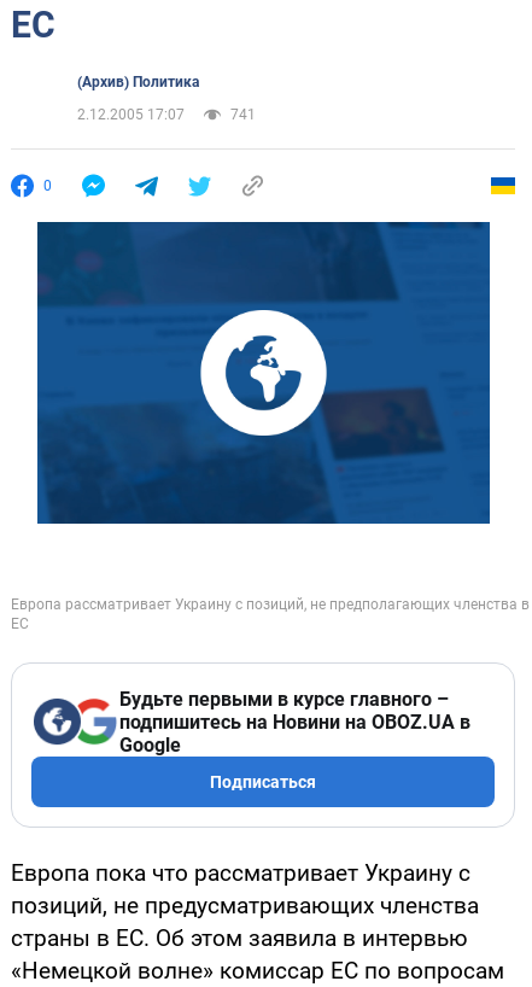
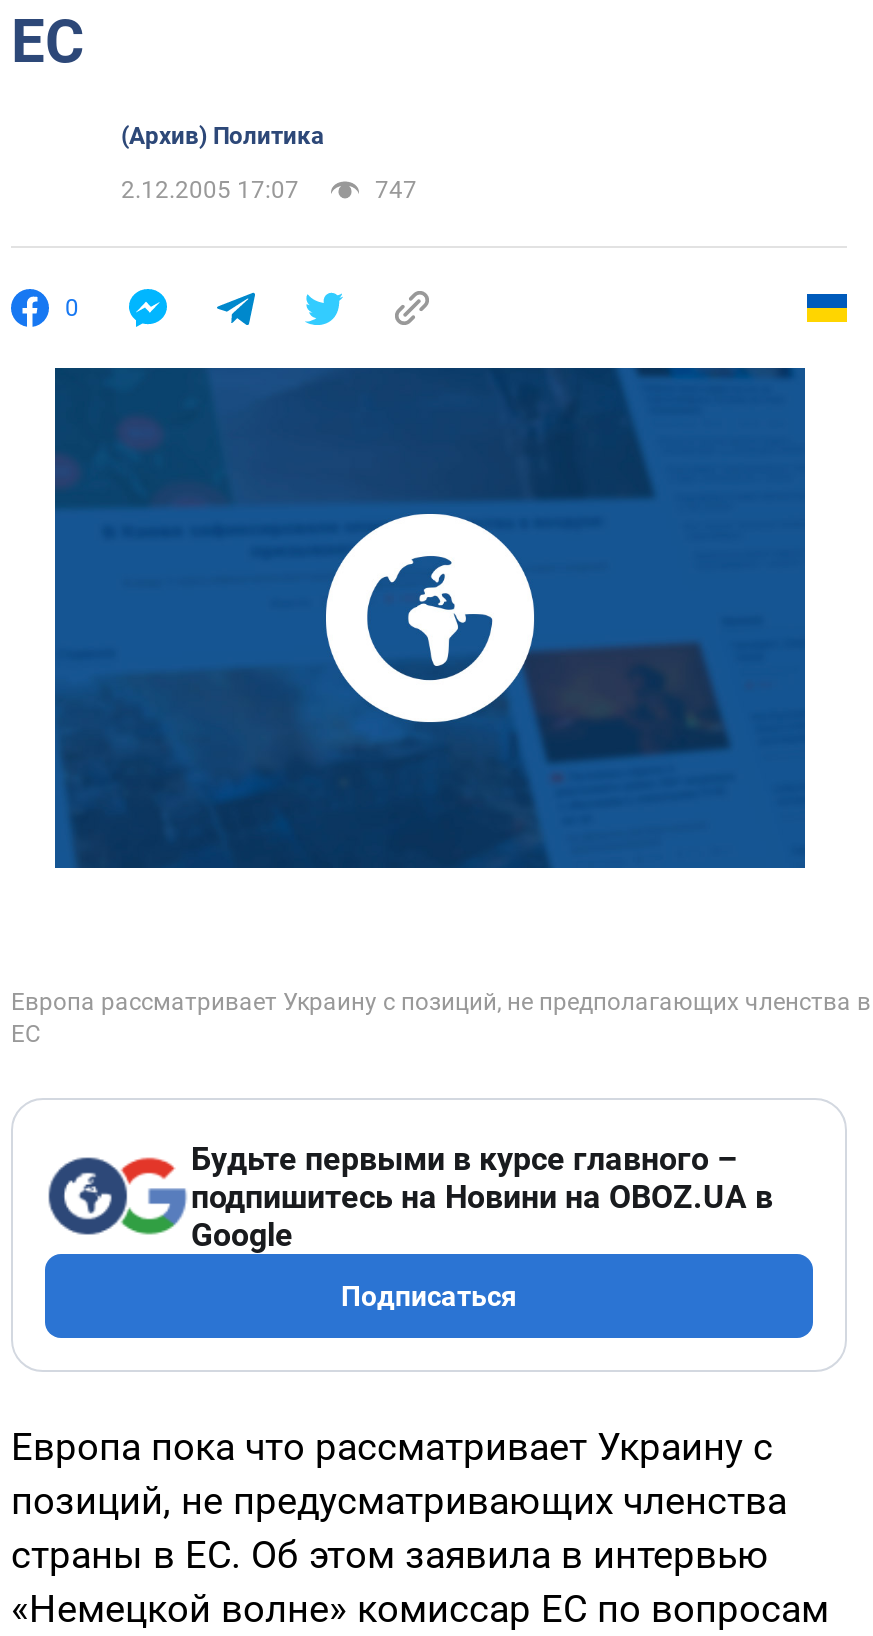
- 741
+ 747
